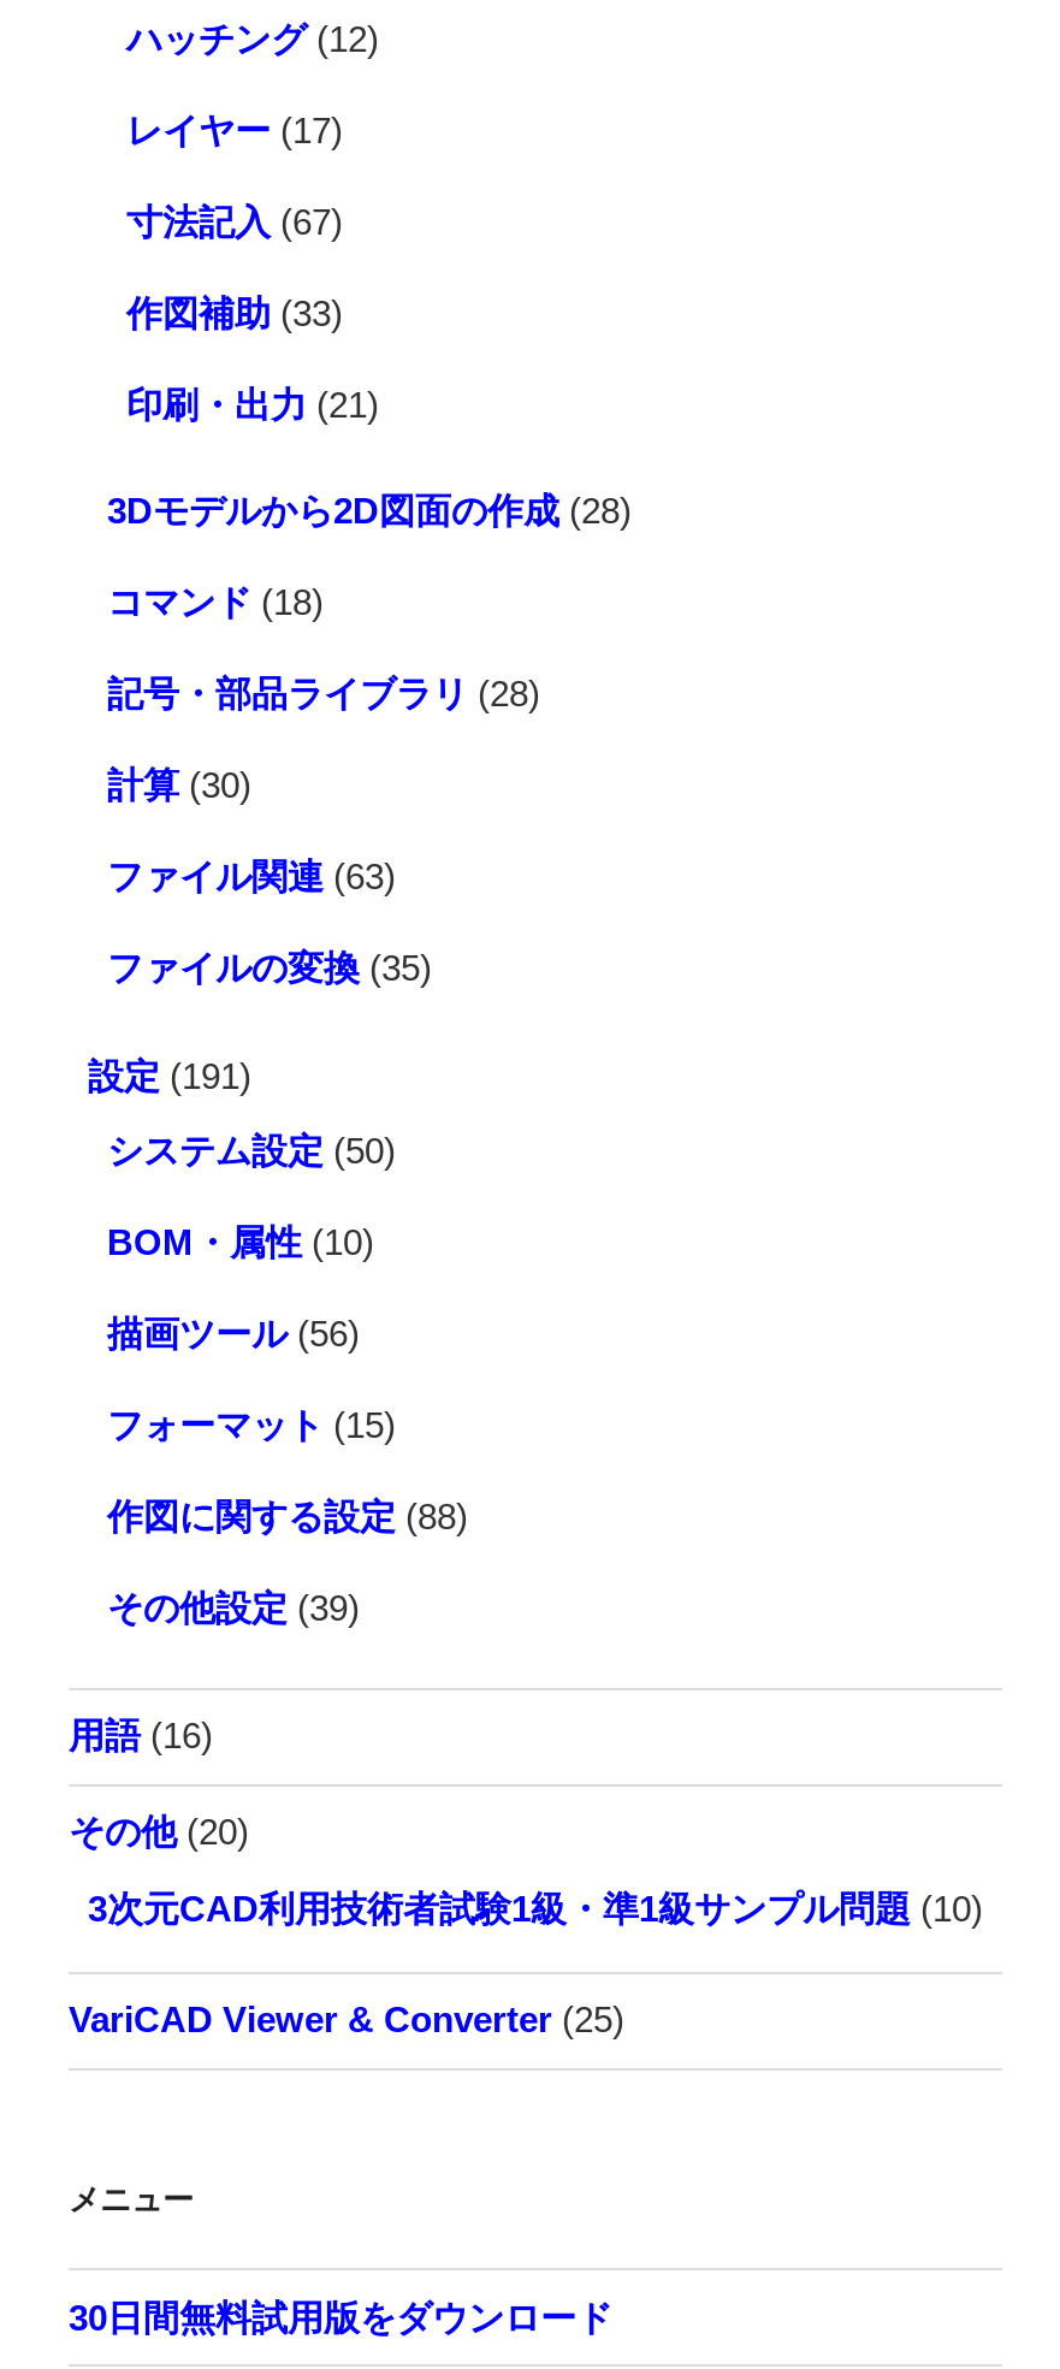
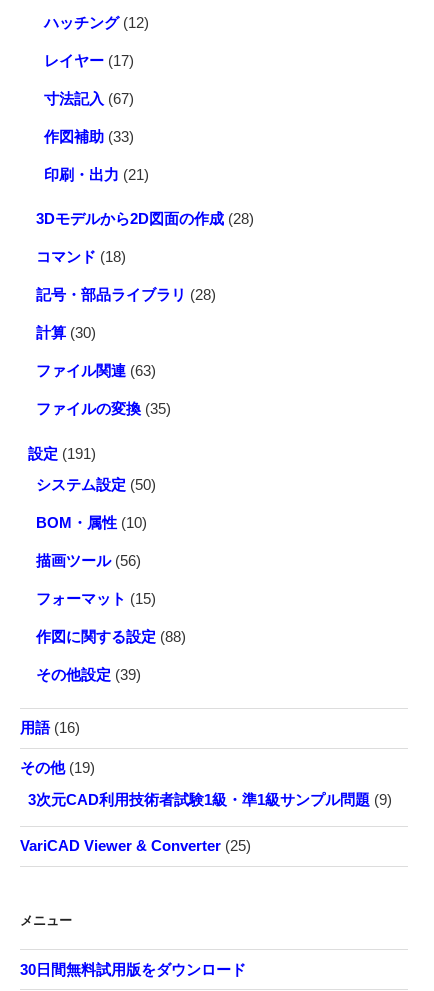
- その他(20)
+ その他(19)

- 3次元CAD利用技術者試験1級・準1級サンプル問題(10)
+ 3次元CAD利用技術者試験1級・準1級サンプル問題(9)
